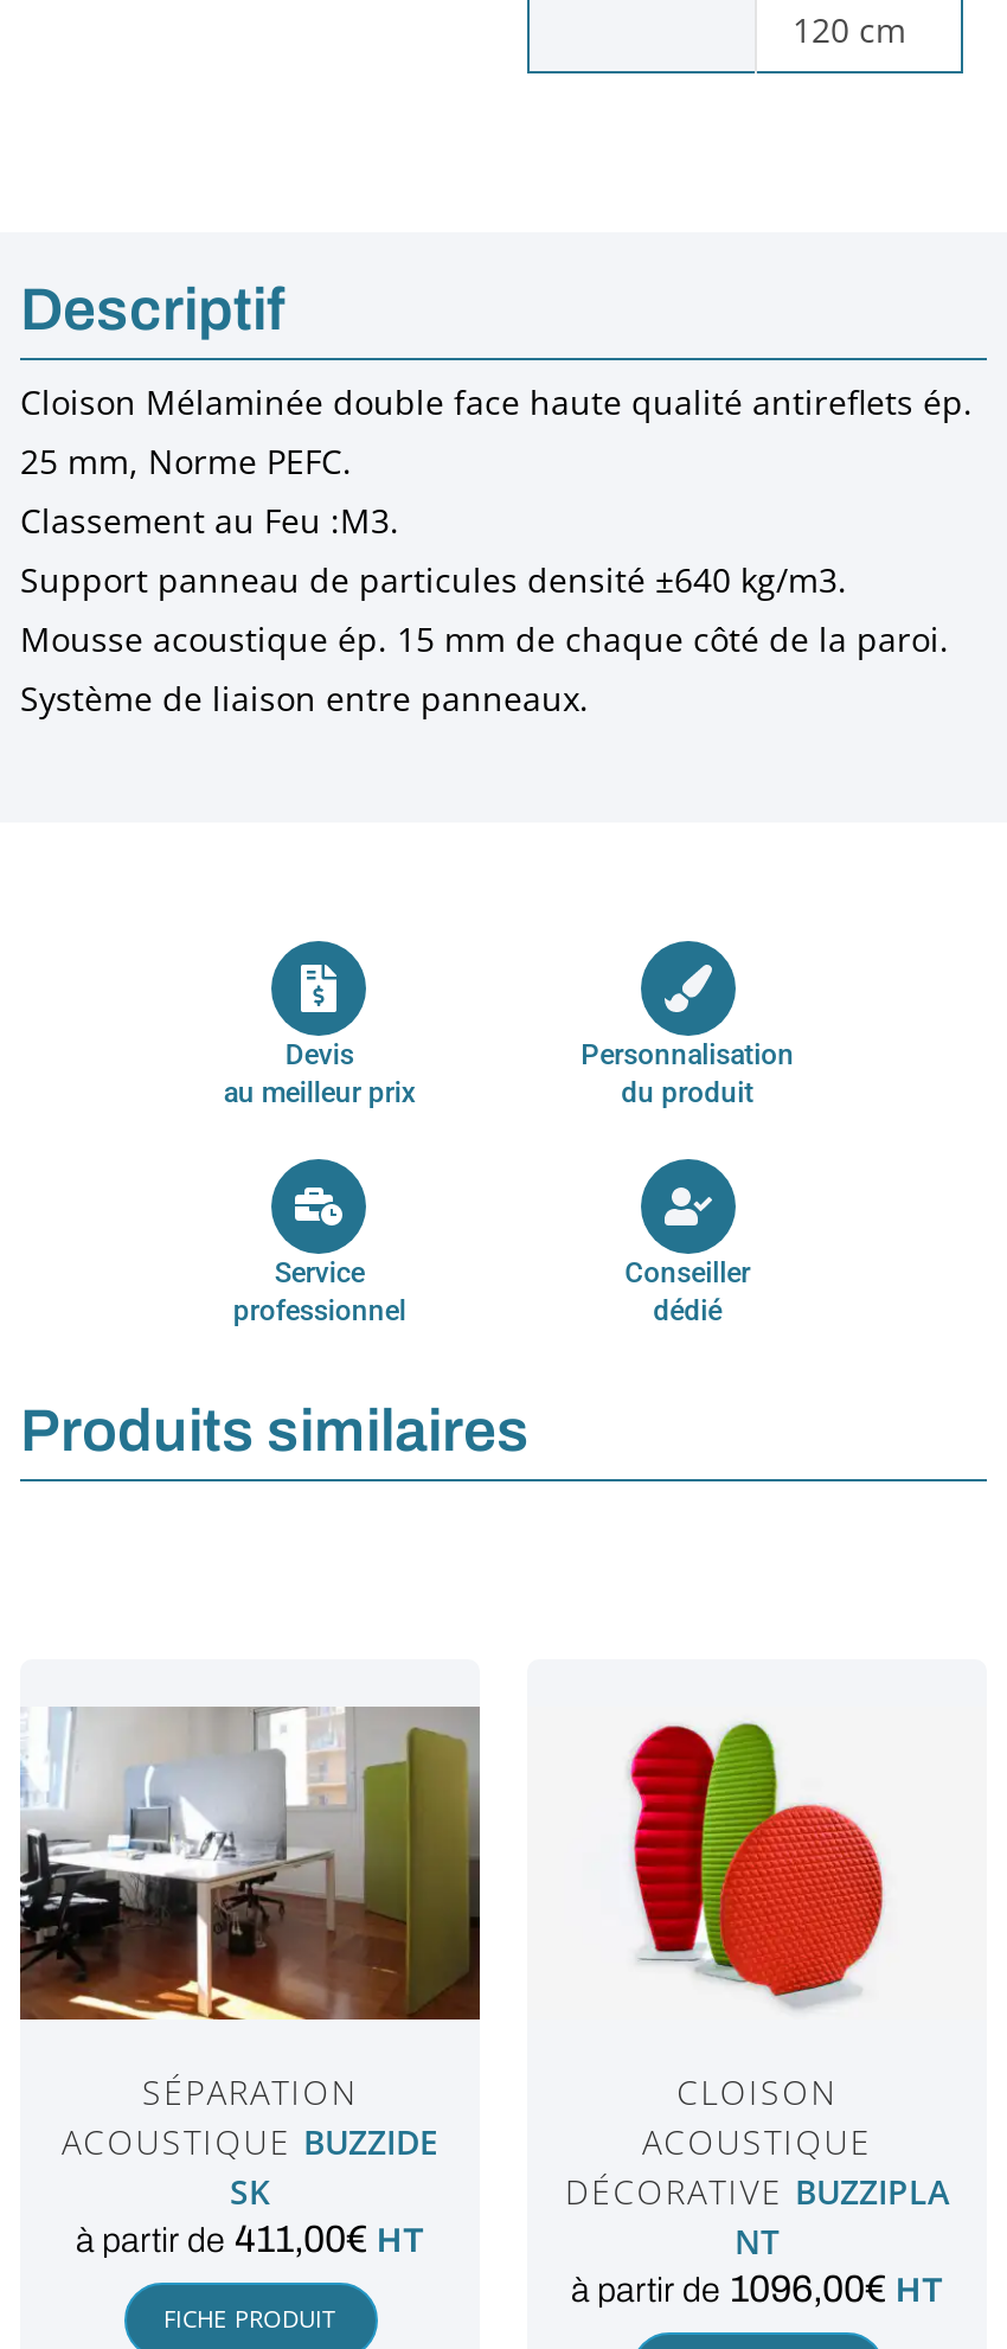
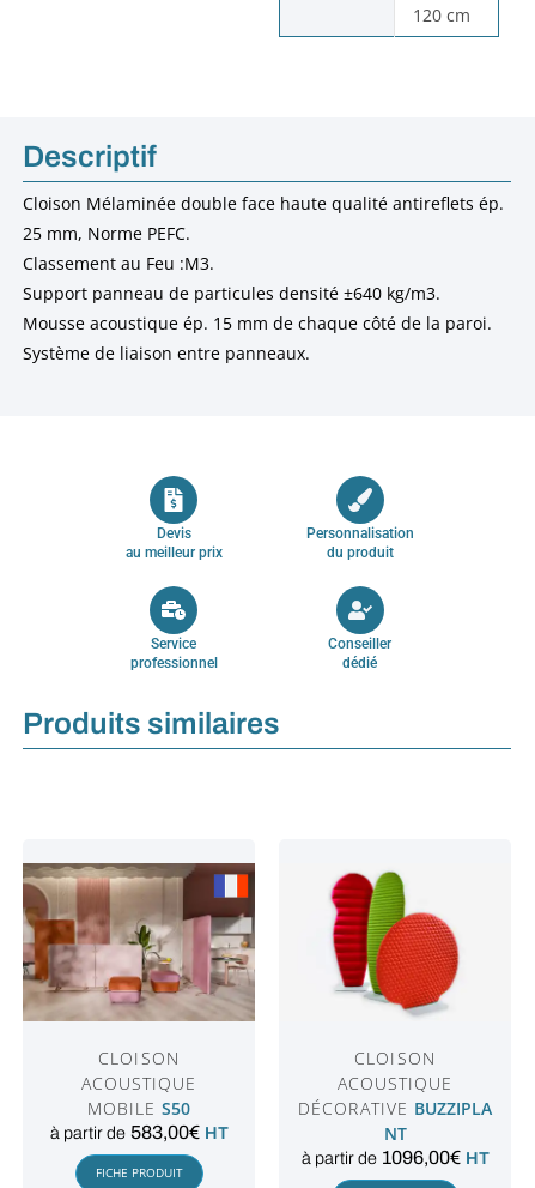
- [image]
- SÉPARATION
- ACOUSTIQUE BUZZIDE
- SK
- à partir de 411,00€ HT
+ [image]
+ CLOISON
+ ACOUSTIQUE
+ MOBILE S50
+ à partir de 583,00€ HT
